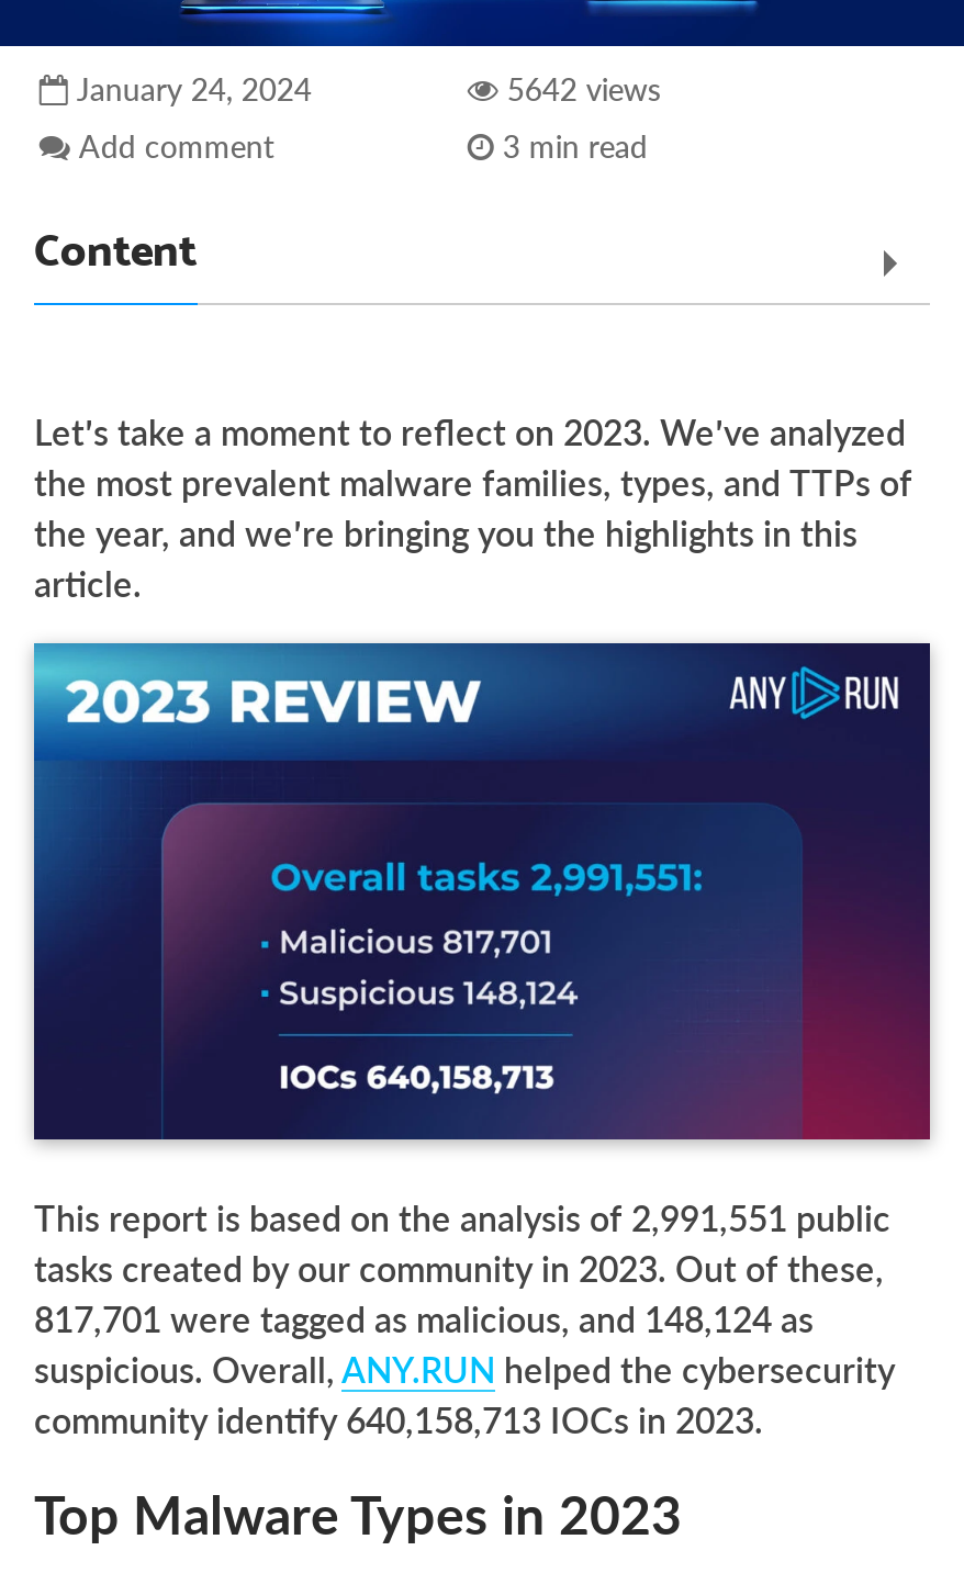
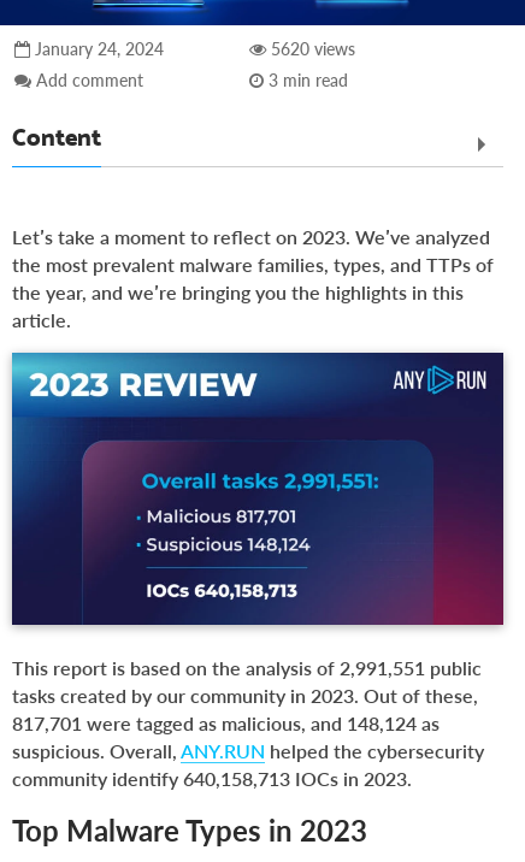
- 5642 views
+ 5620 views
